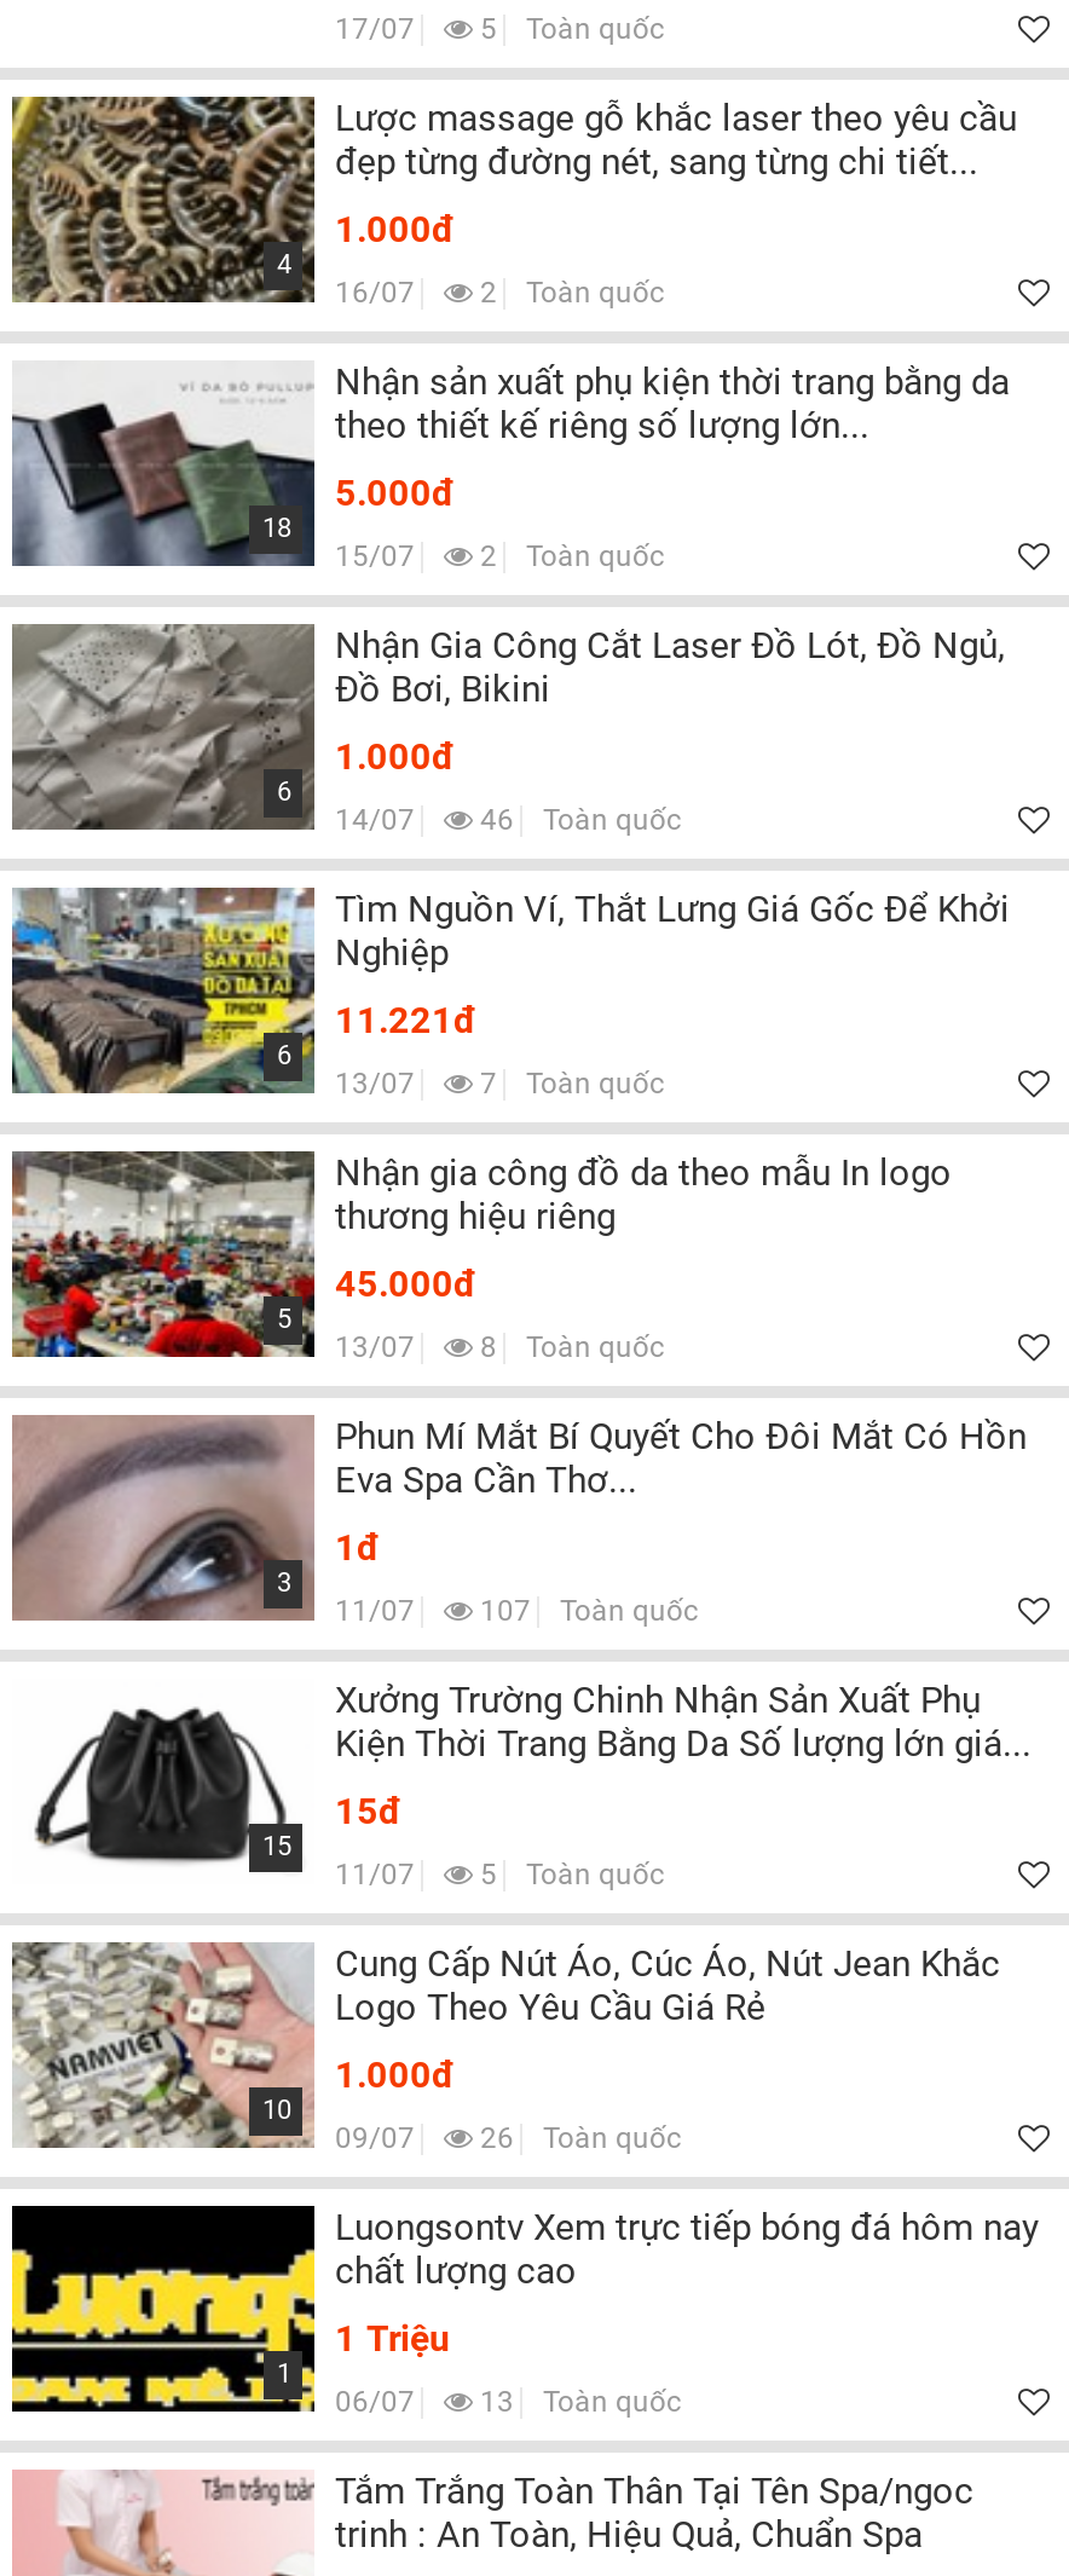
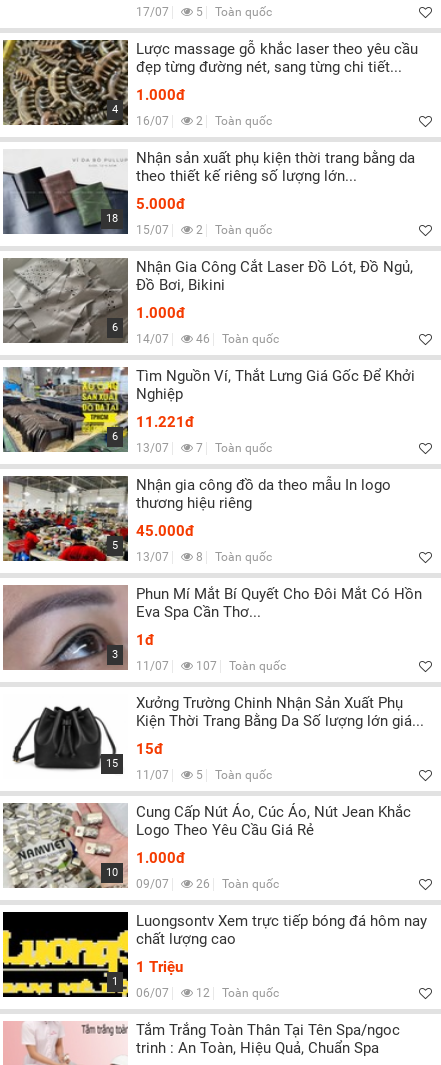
- 06/07 13 Toàn quốc
+ 06/07 12 Toàn quốc
